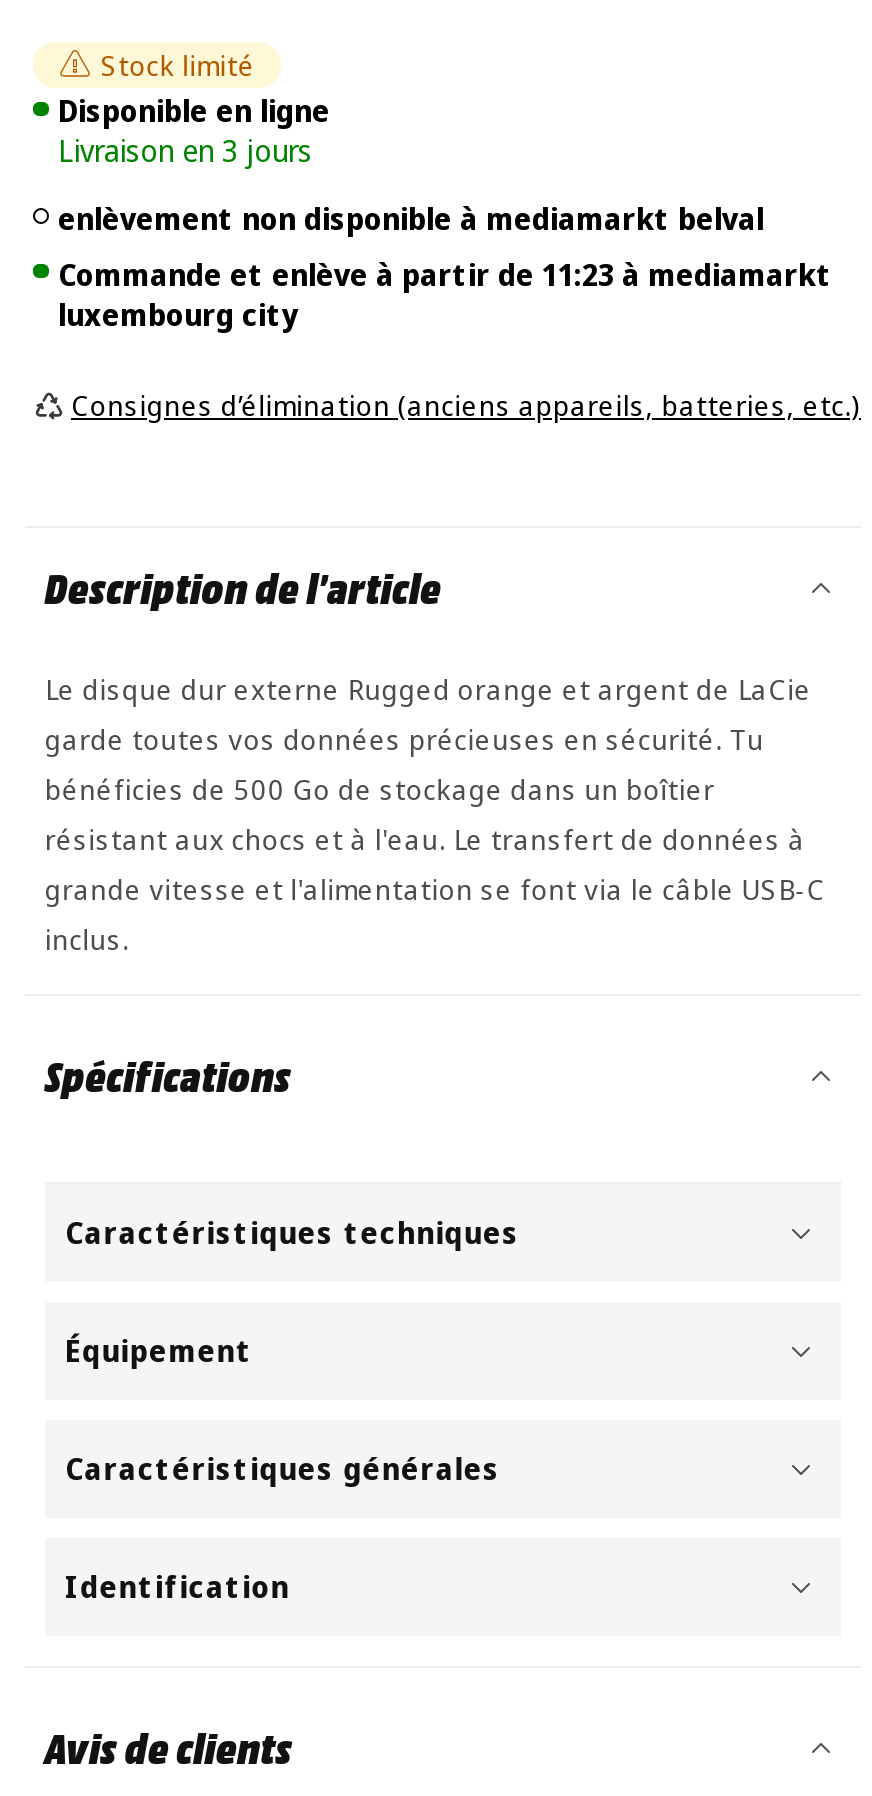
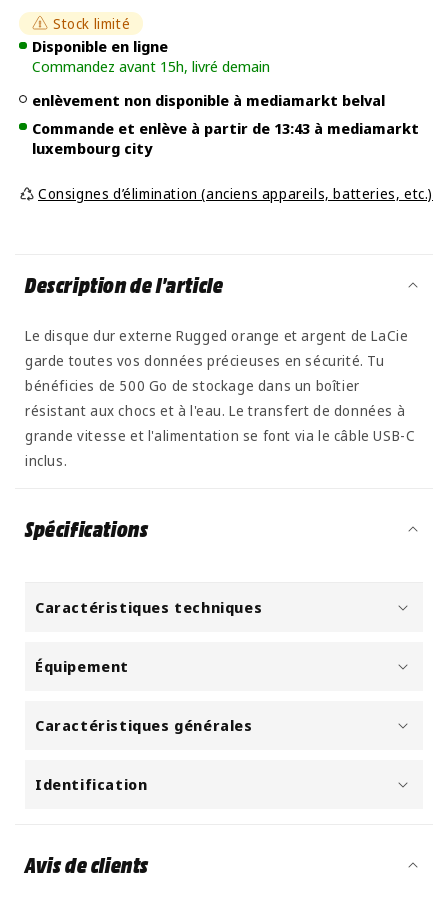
- Livraison en 3 jours
+ Commandez avant 15h, livré demain

- Commande et enlève à partir de 11:23 à mediamarkt
+ Commande et enlève à partir de 13:43 à mediamarkt
